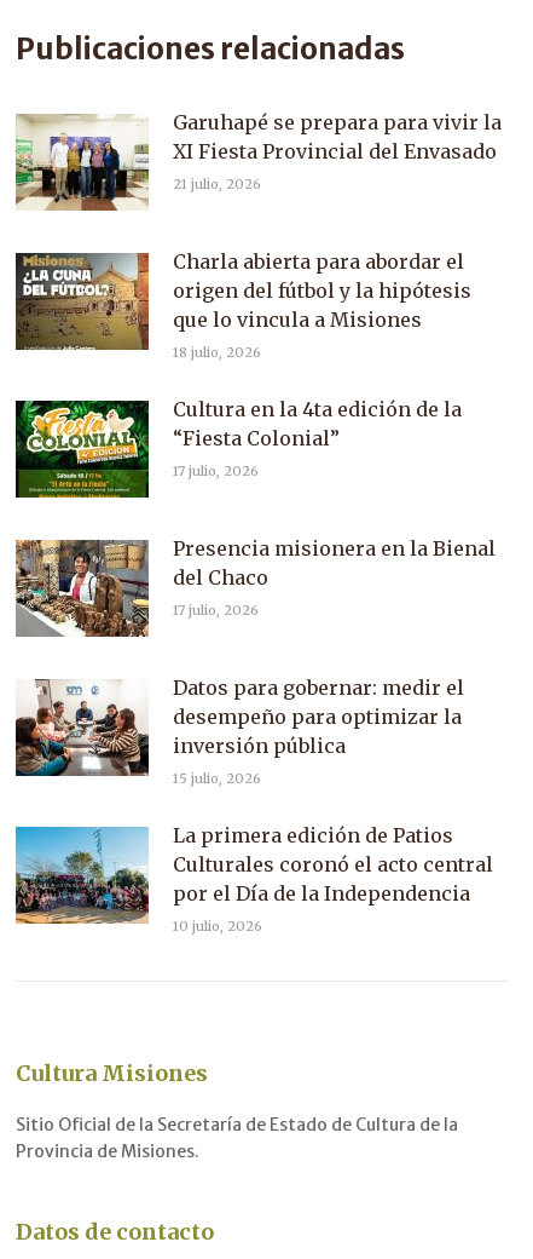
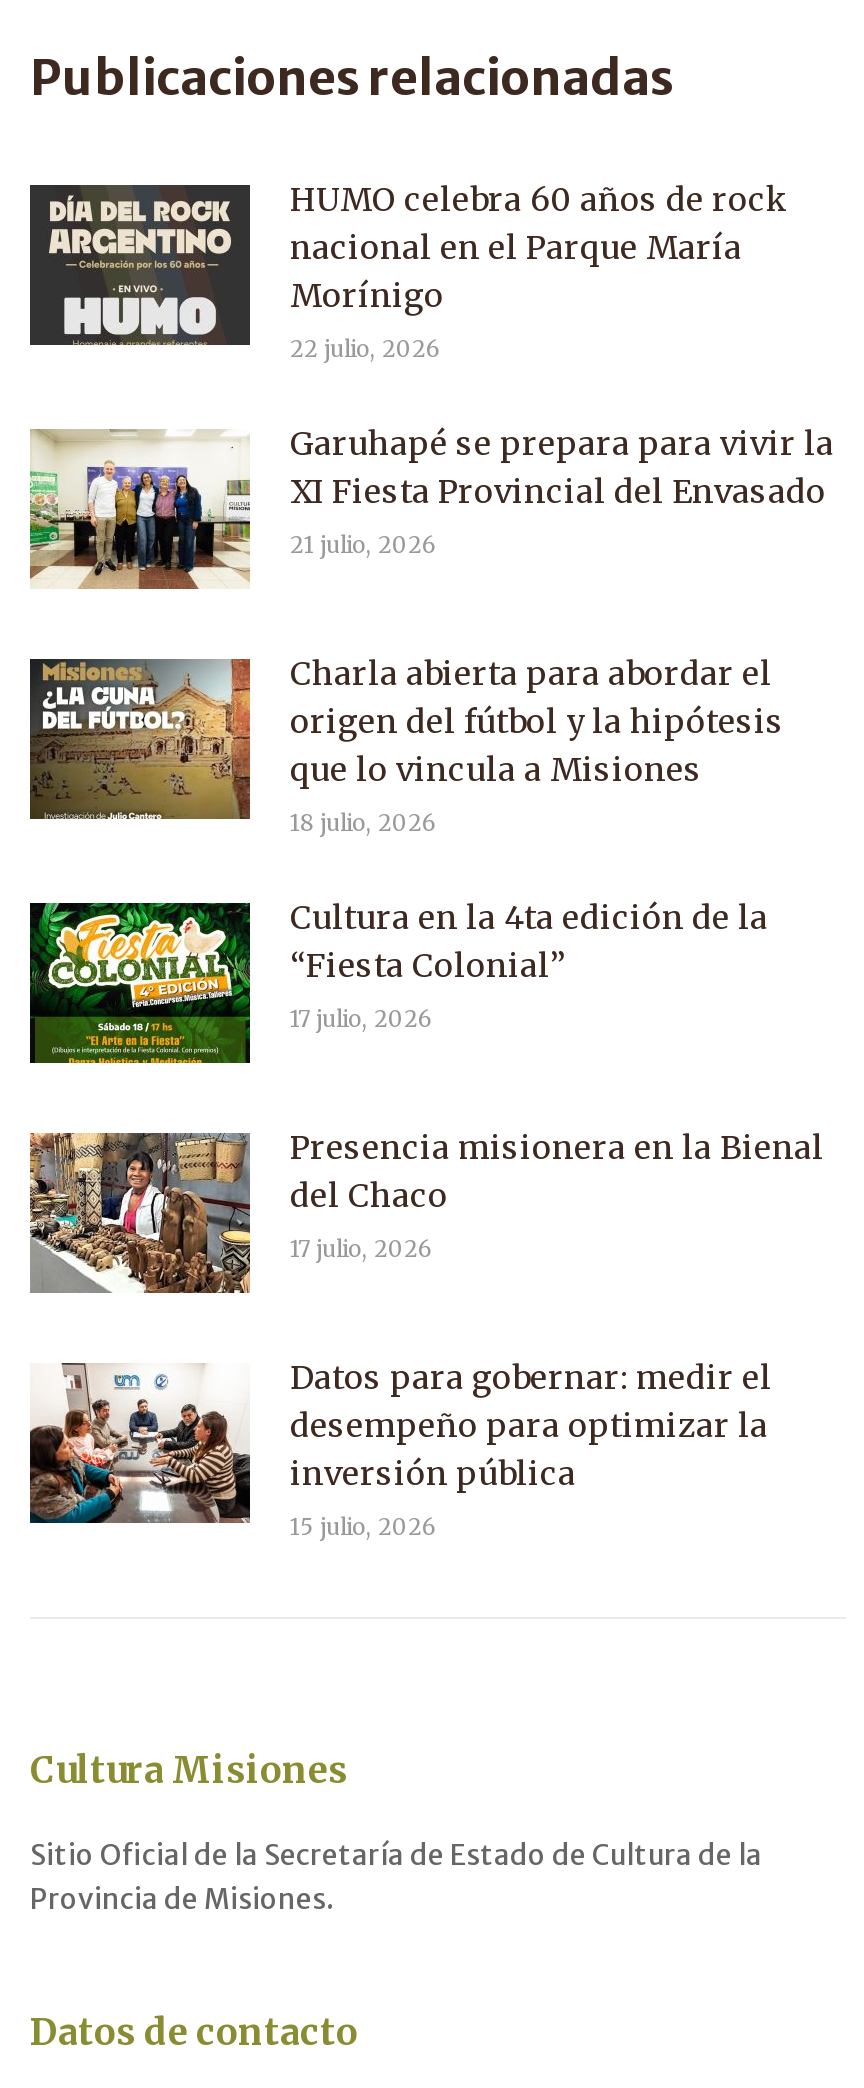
+ [image]
+ HUMO celebra 60 años de rock
+ nacional en el Parque María
+ Morínigo
+ 22 julio, 2026

moved down: [image] | Garuhapé se prepara para vivir la | XI Fiesta Provincial del Envasado | ... | inversión pública | 15 julio, 2026

- [image]
- La primera edición de Patios
- Culturales coronó el acto central
- por el Día de la Independencia
- 10 julio, 2026
